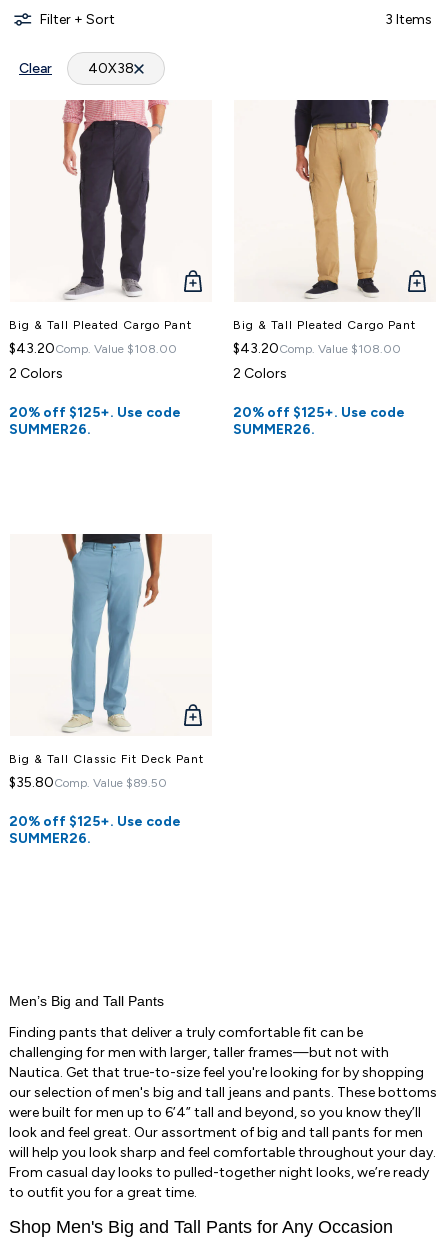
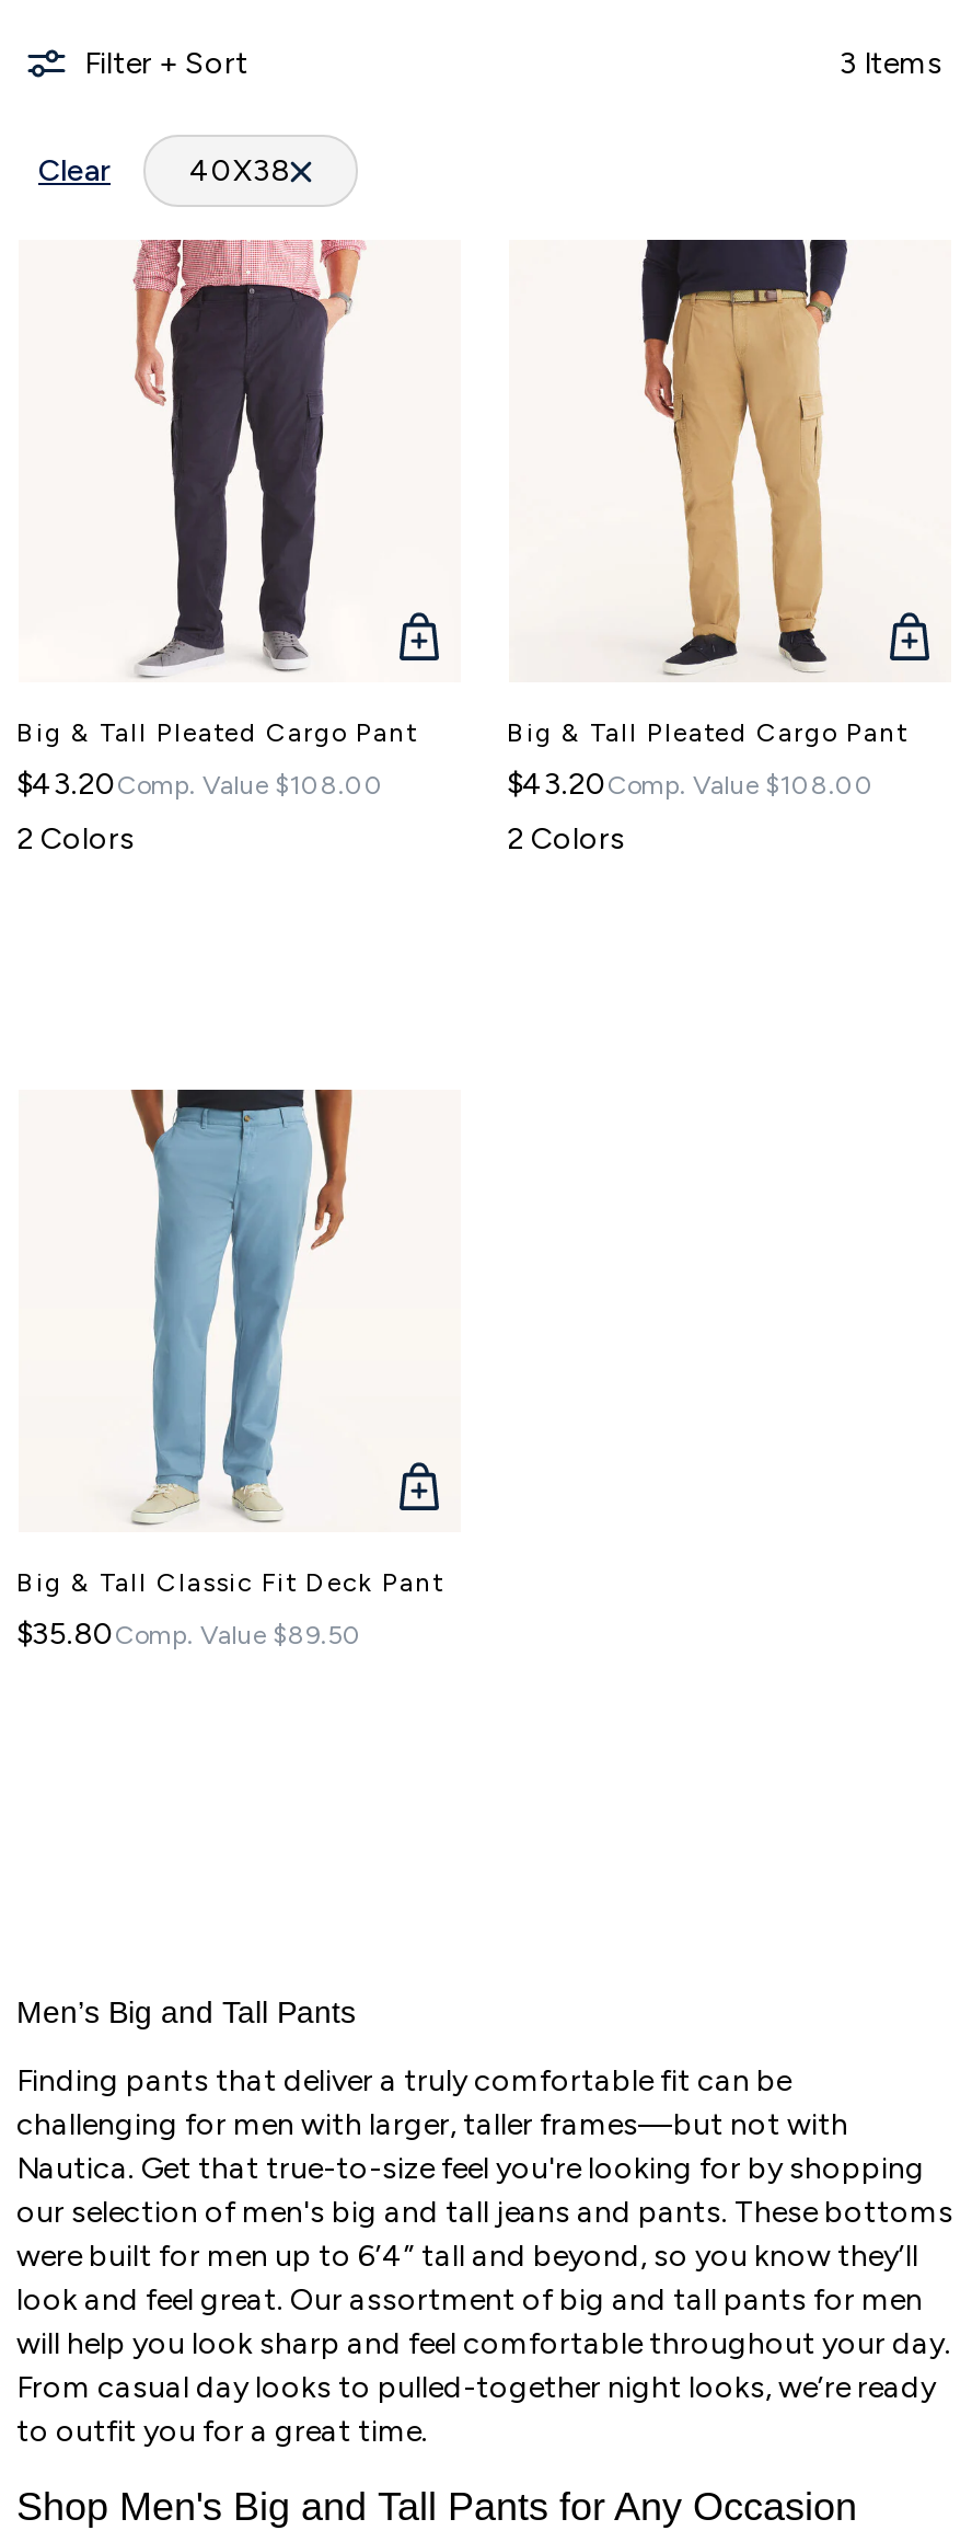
- 20% off $125+. Use code
- SUMMER26.

- 20% off $125+. Use code
- SUMMER26.

- 20% off $125+. Use code
- SUMMER26.
